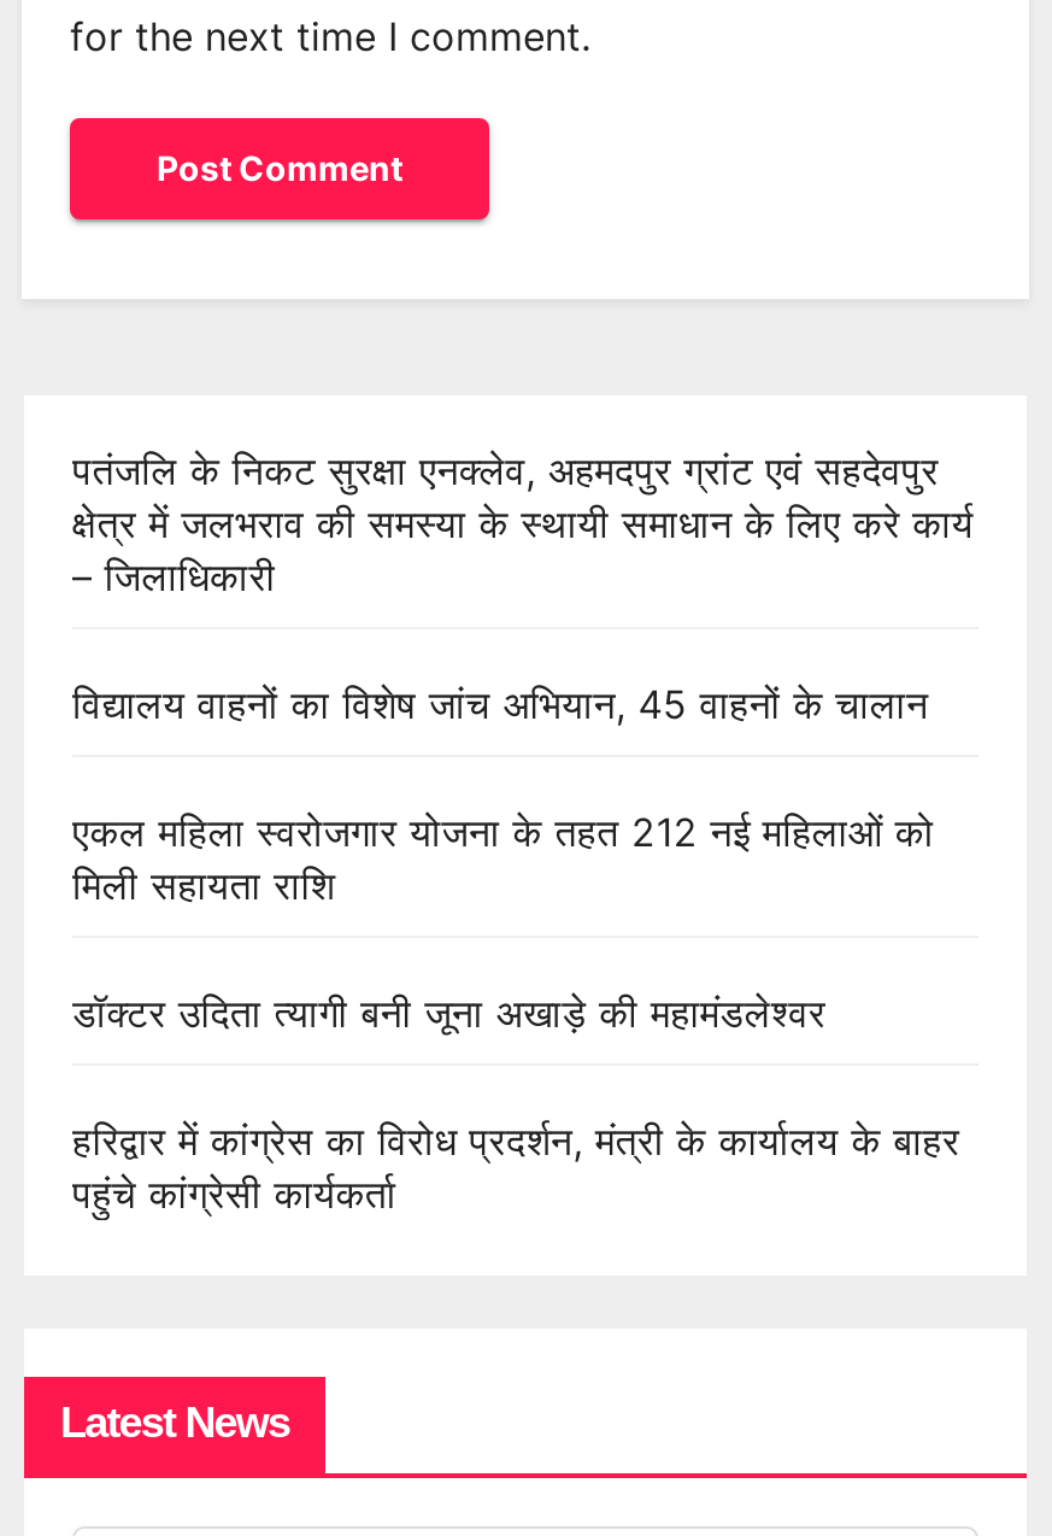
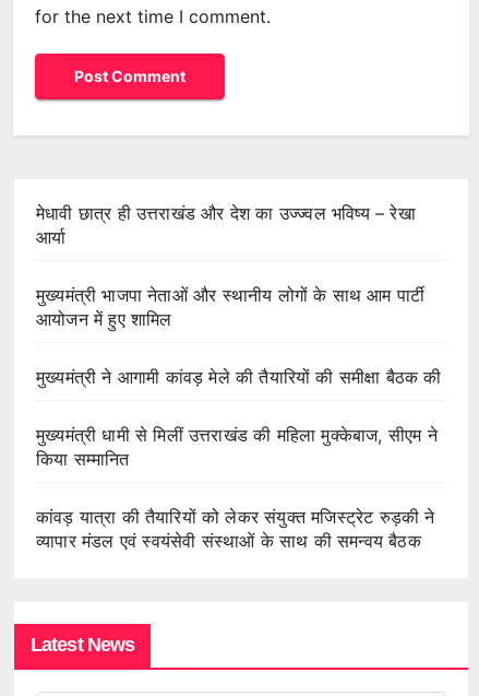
- पतंजलि के निकट सुरक्षा एनक्लेव, अहमदपुर ग्रांट एवं सहदेवपुर
- क्षेत्र में जलभराव की समस्या के स्थायी समाधान के लिए करे कार्य
- – जिलाधिकारी
+ मेधावी छात्र ही उत्तराखंड और देश का उज्ज्वल भविष्य – रेखा
+ आर्या

- विद्यालय वाहनों का विशेष जांच अभियान, 45 वाहनों के चालान
+ मुख्यमंत्री भाजपा नेताओं और स्थानीय लोगों के साथ आम पार्टी
+ आयोजन में हुए शामिल

- एकल महिला स्वरोजगार योजना के तहत 212 नई महिलाओं को
- मिली सहायता राशि
+ मुख्यमंत्री ने आगामी कांवड़ मेले की तैयारियों की समीक्षा बैठक की

- डॉक्टर उदिता त्यागी बनी जूना अखाड़े की महामंडलेश्वर
+ मुख्यमंत्री धामी से मिलीं उत्तराखंड की महिला मुक्केबाज, सीएम ने
+ किया सम्मानित

- हरिद्वार में कांग्रेस का विरोध प्रदर्शन, मंत्री के कार्यालय के बाहर
- पहुंचे कांग्रेसी कार्यकर्ता
+ कांवड़ यात्रा की तैयारियों को लेकर संयुक्त मजिस्ट्रेट रुड़की ने
+ व्यापार मंडल एवं स्वयंसेवी संस्थाओं के साथ की समन्वय बैठक
